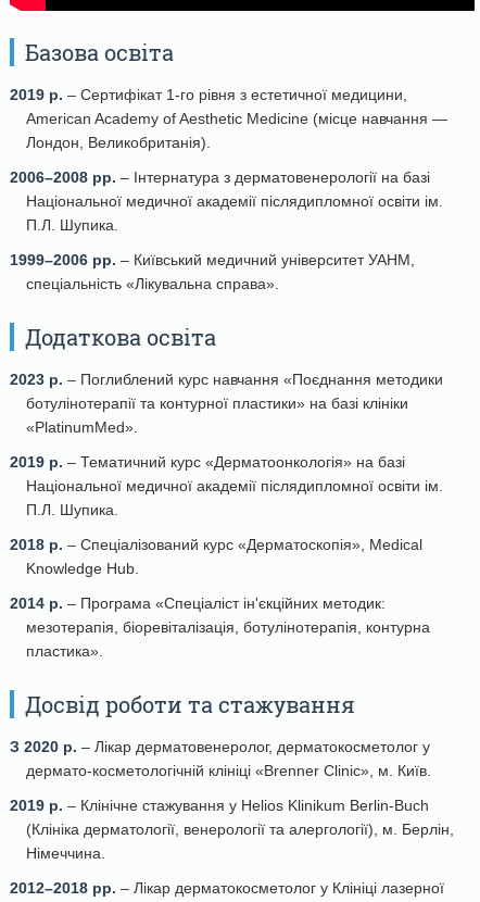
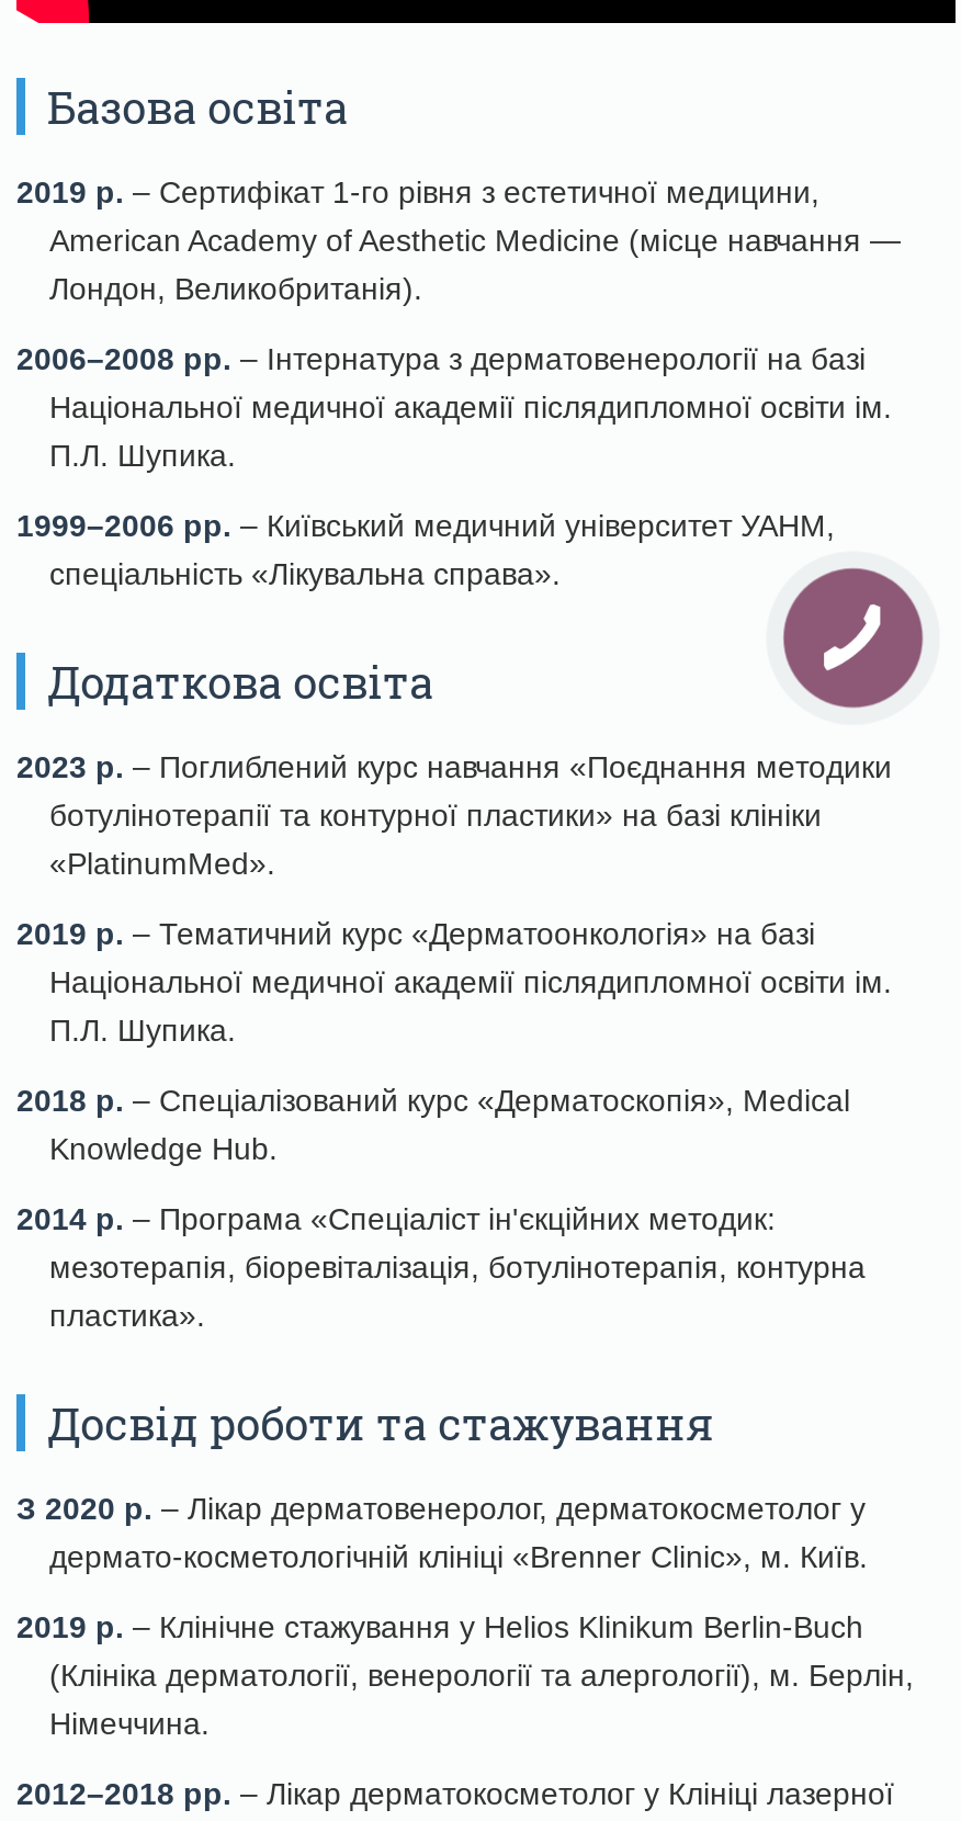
+ [image]
